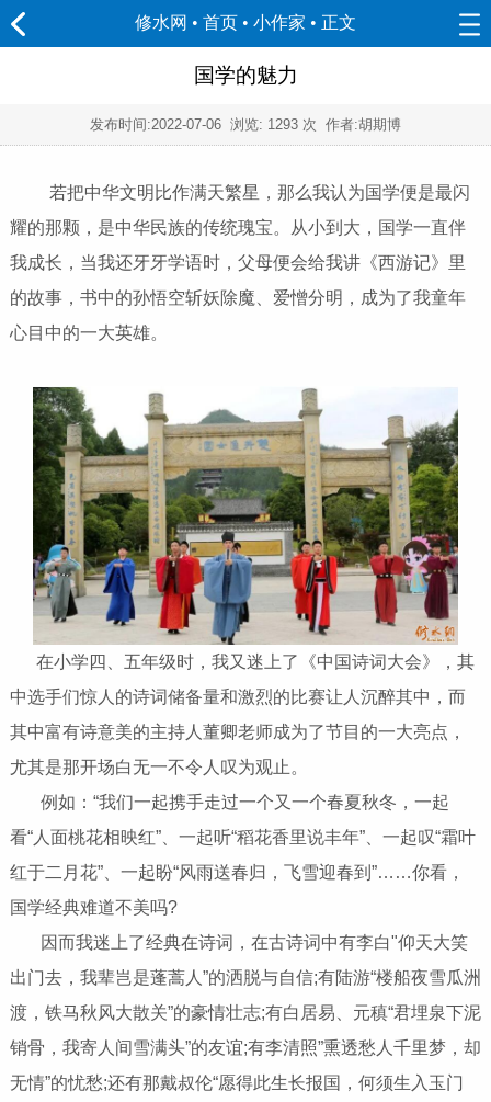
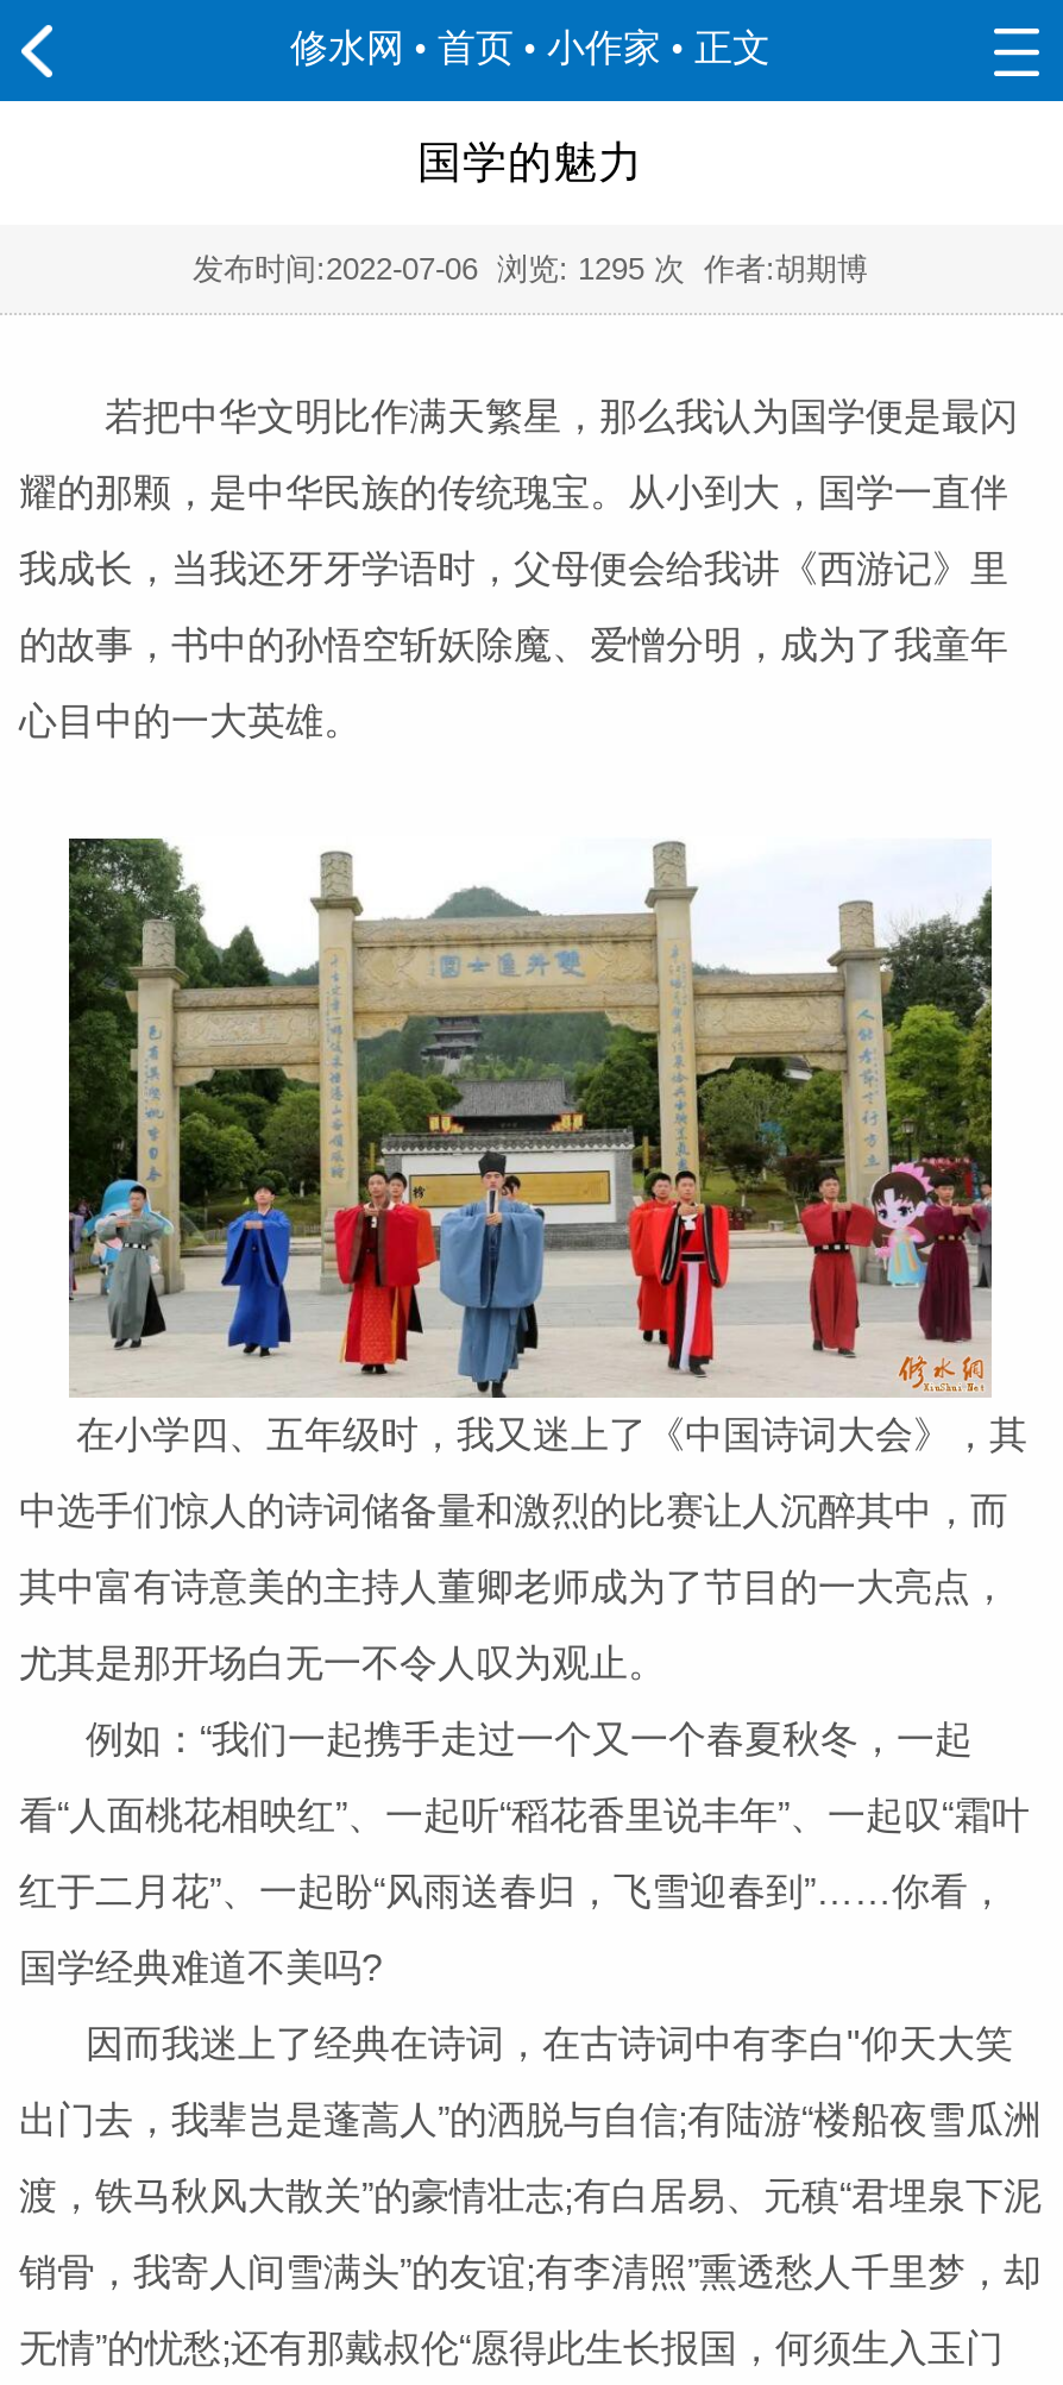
- 发布时间:2022-07-06浏览: 1293 次 作者:胡期博
+ 发布时间:2022-07-06浏览: 1295 次 作者:胡期博
